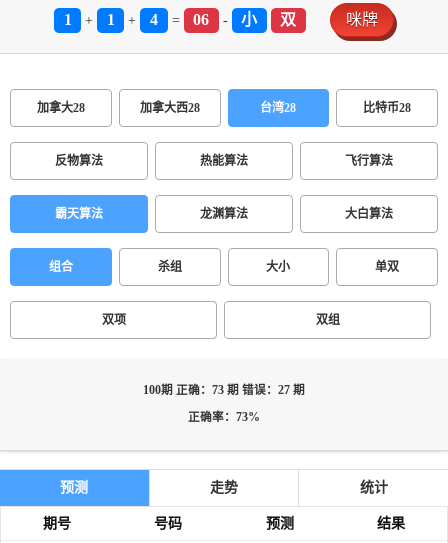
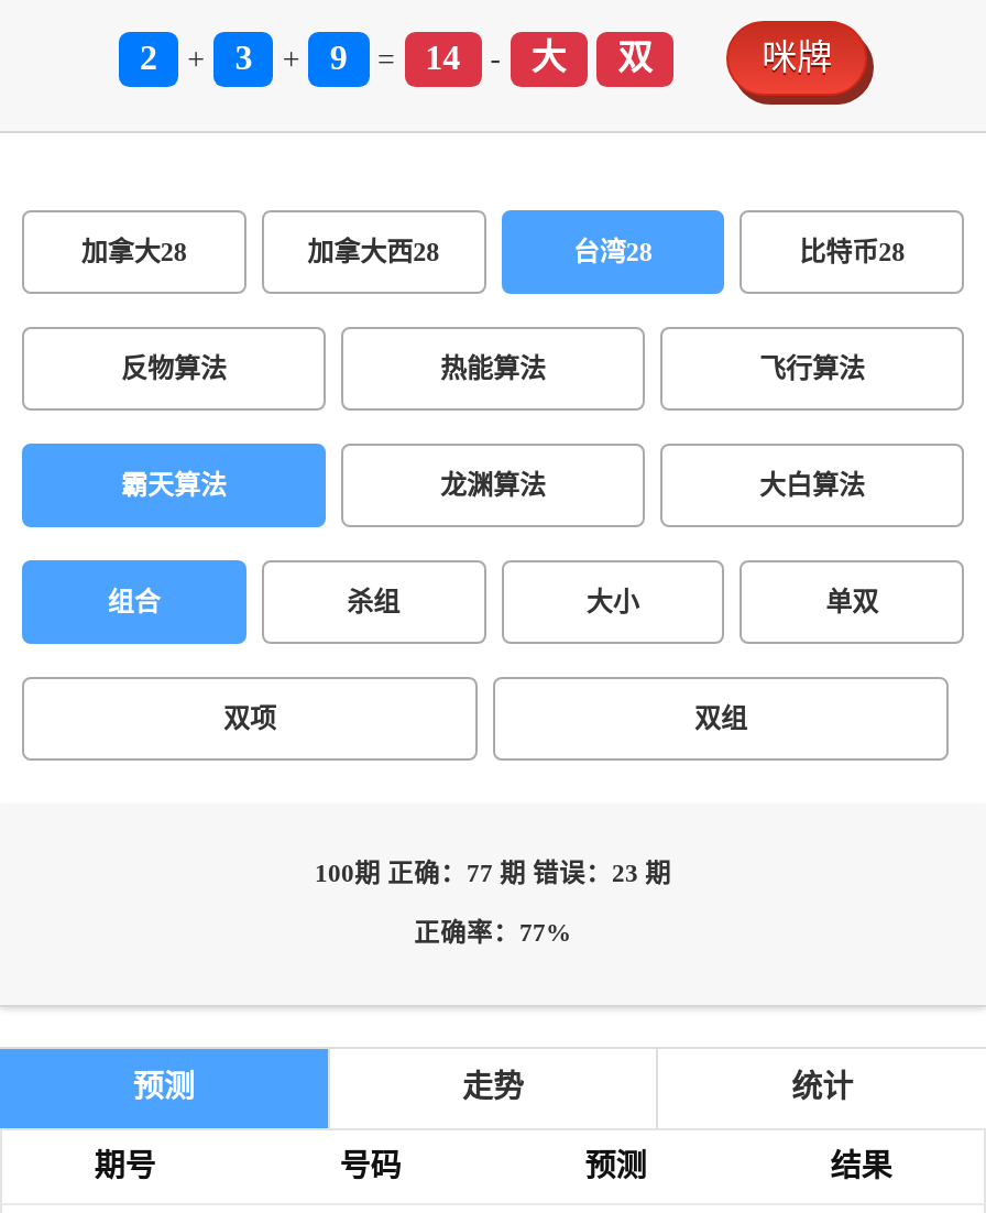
- 1
+ 2

- 1
+ 3

- 4
+ 9

- 06
+ 14

- 小
+ 大

- 100期 正确：73 期 错误：27 期
+ 100期 正确：77 期 错误：23 期

- 正确率：73%
+ 正确率：77%
